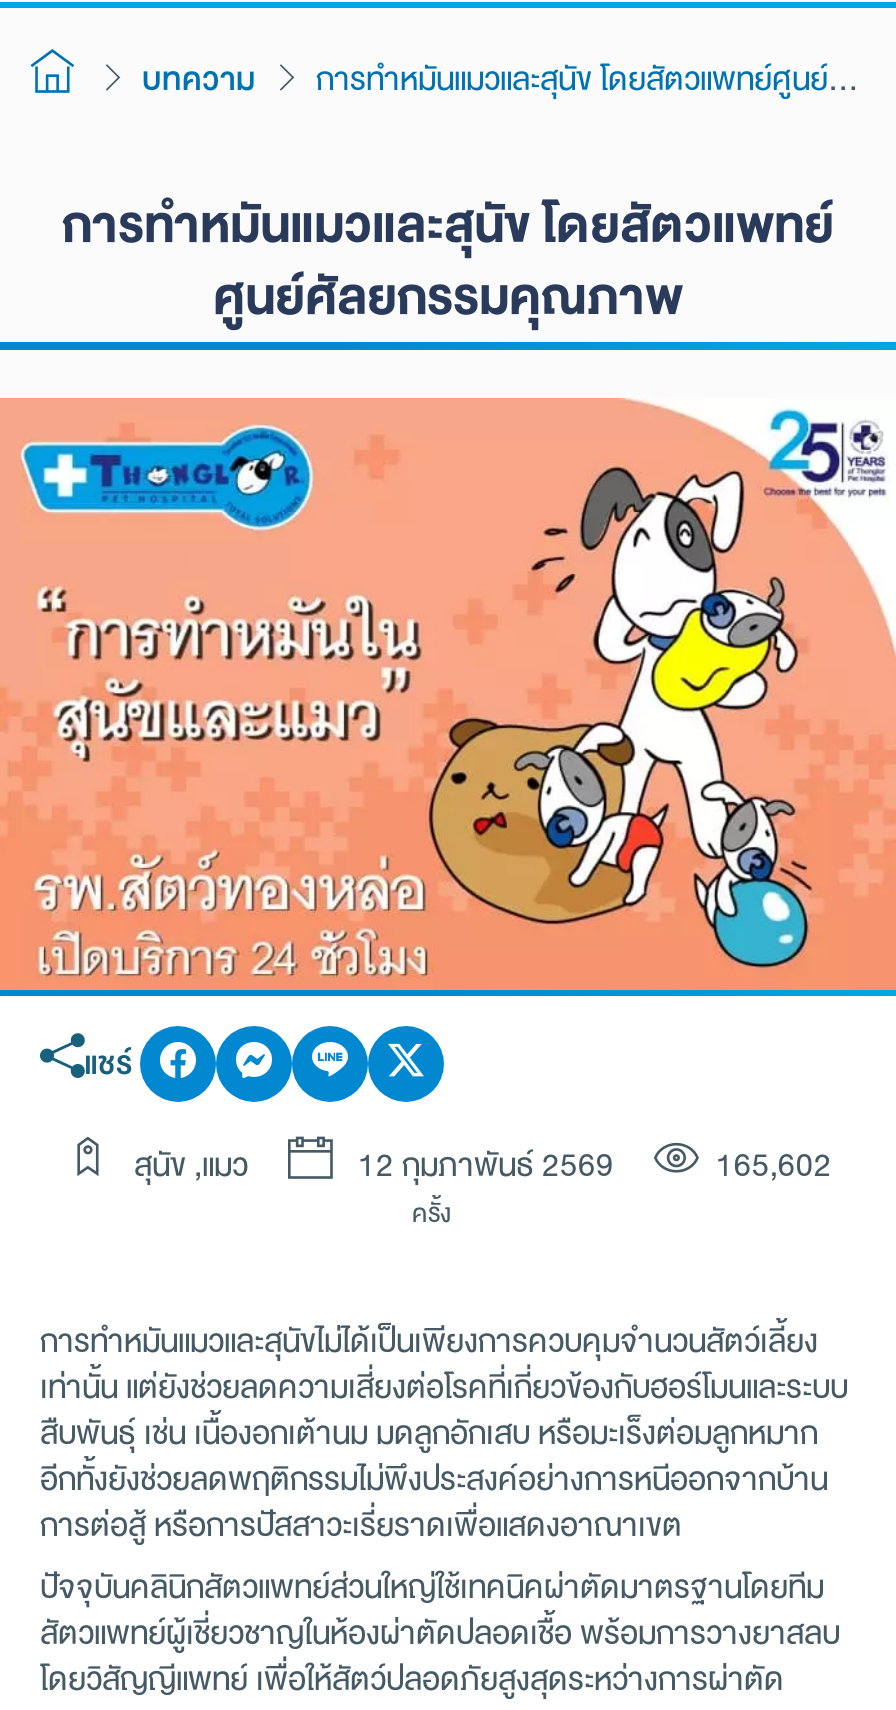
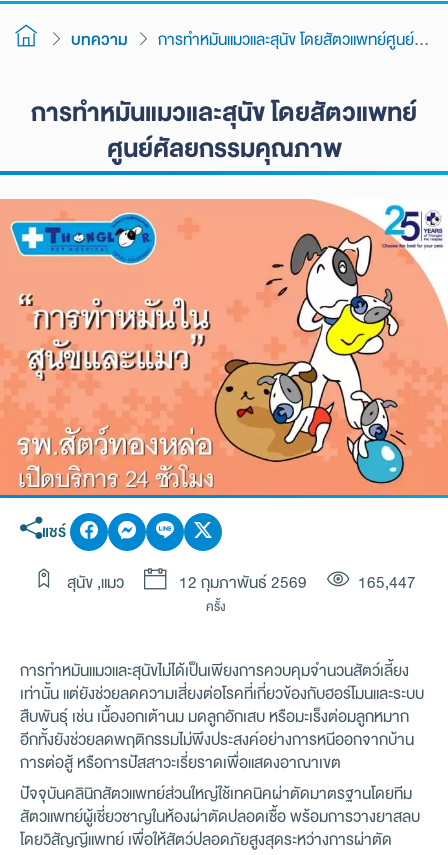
- สุนัข ,แมว 12 กุมภาพันธ์ 2569 165,602
+ สุนัข ,แมว 12 กุมภาพันธ์ 2569 165,447
